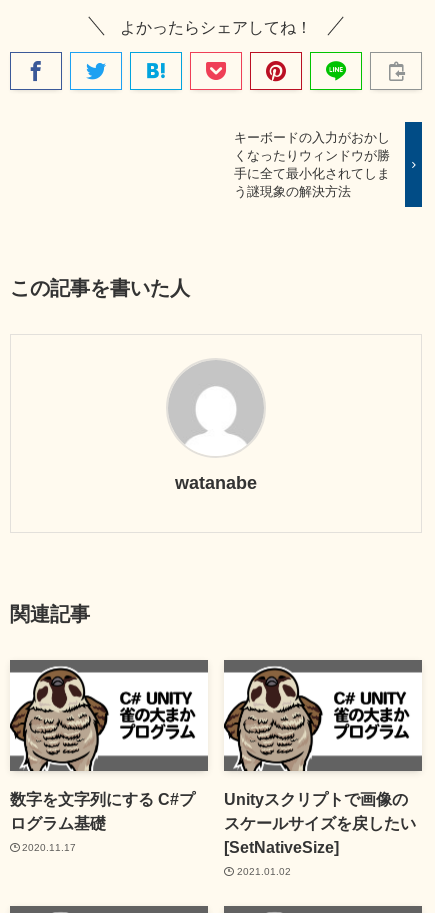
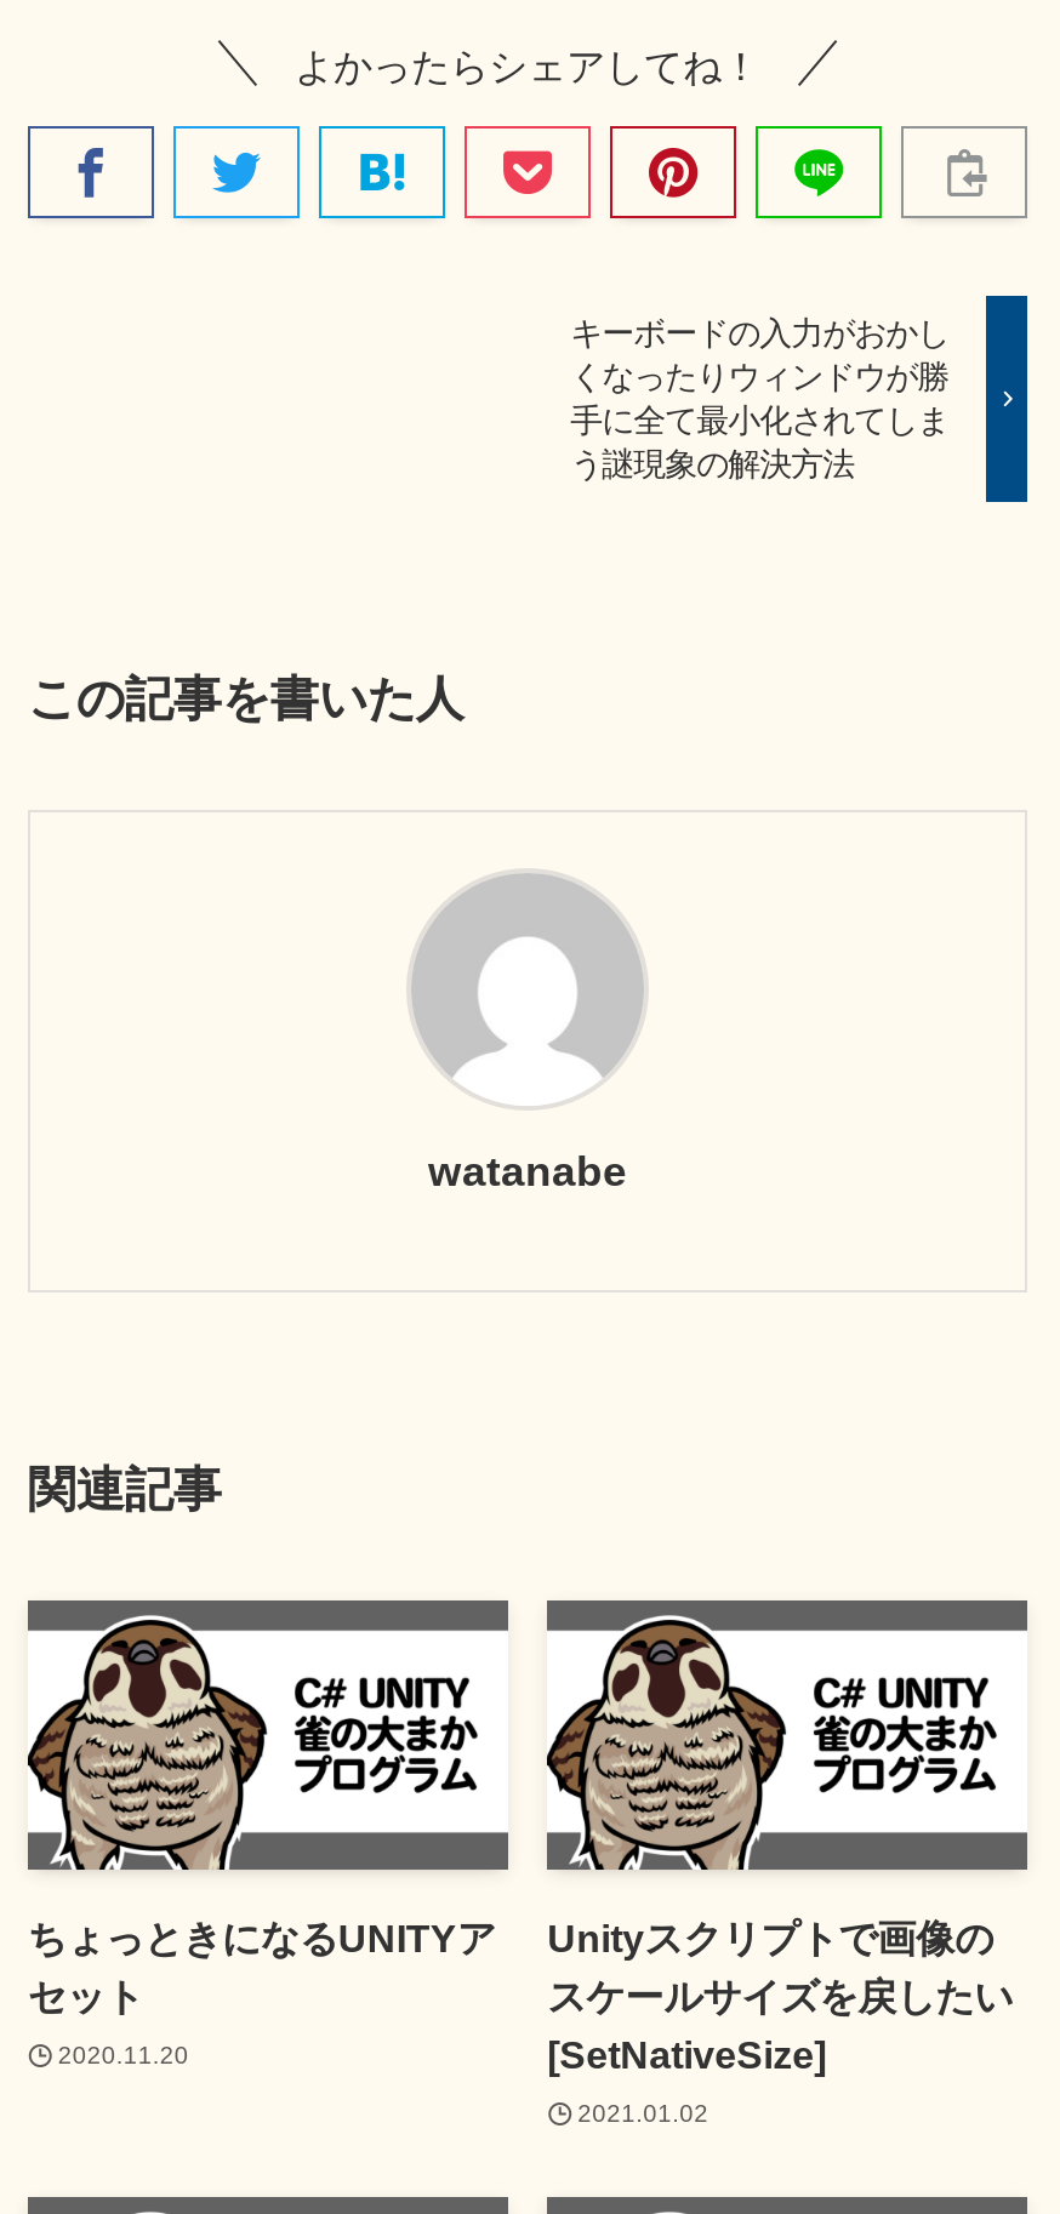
- 数字を文字列にする C#プ
- ログラム基礎
+ ちょっときになるUNITYア
+ セット

- 2020.11.17
+ 2020.11.20
